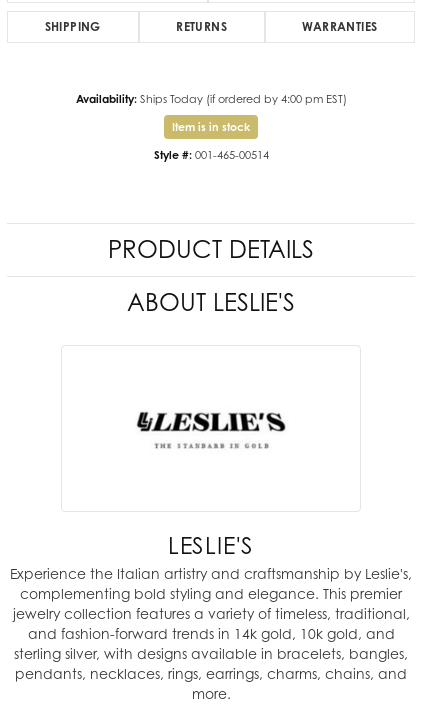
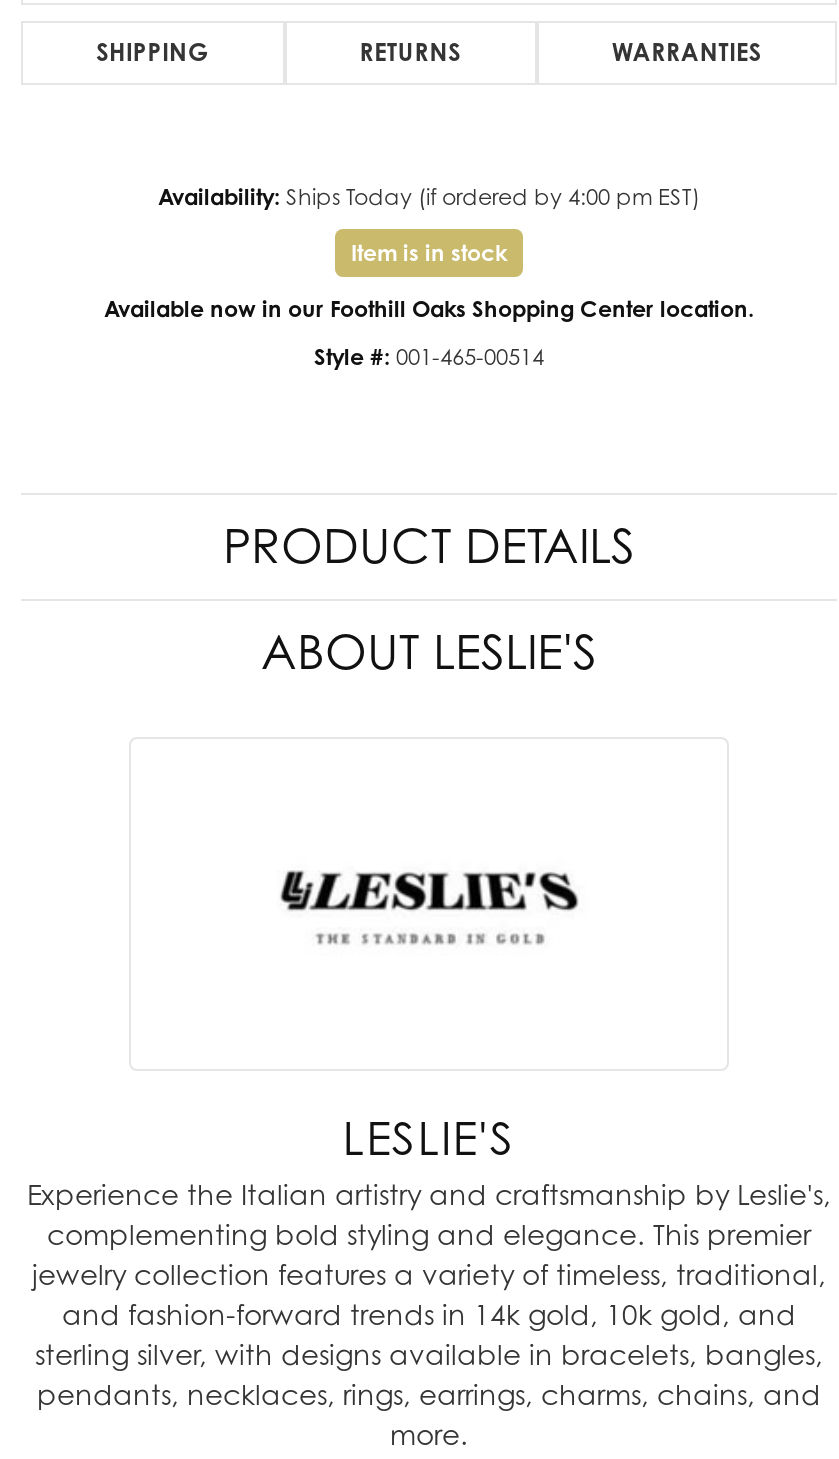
+ Available now in our Foothill Oaks Shopping Center location.
